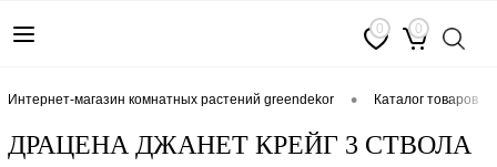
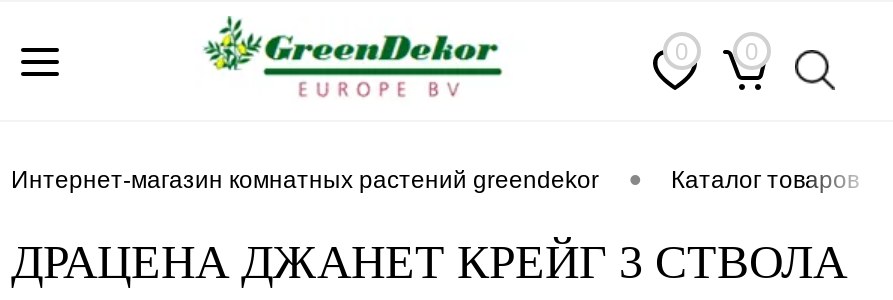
+ [image]
